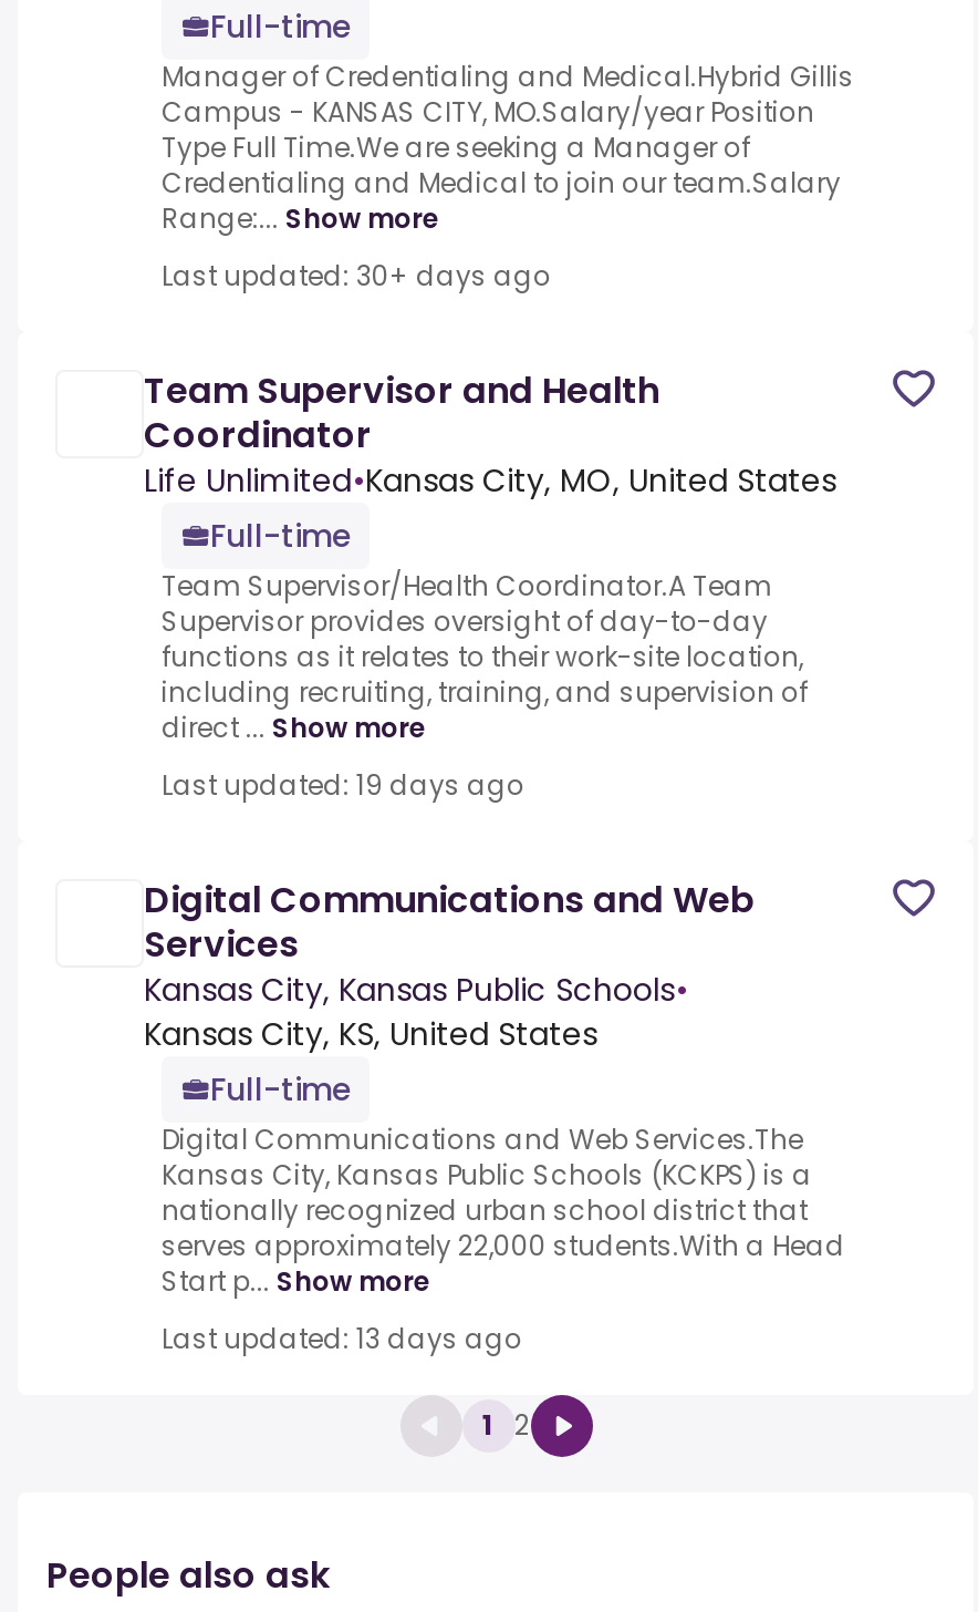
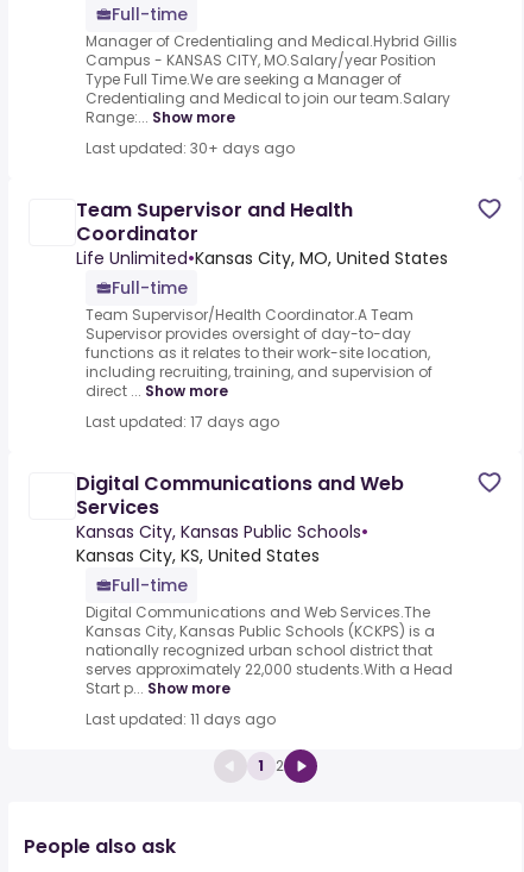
- Last updated: 19 days ago
+ Last updated: 17 days ago

- Last updated: 13 days ago
+ Last updated: 11 days ago
